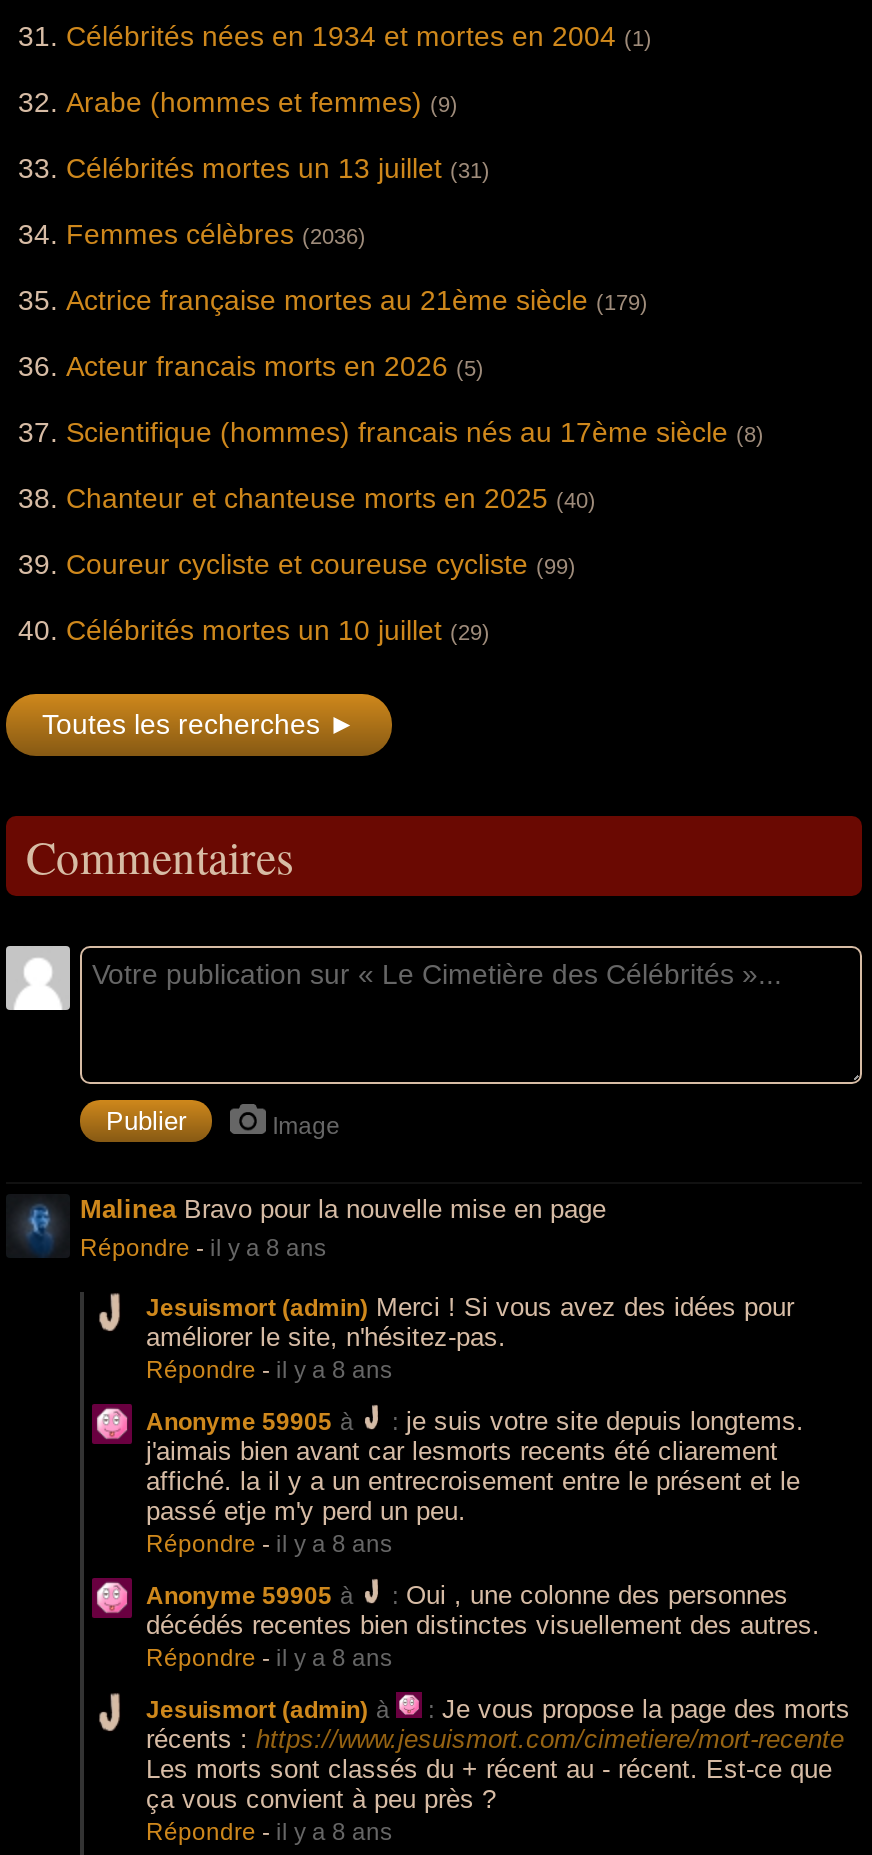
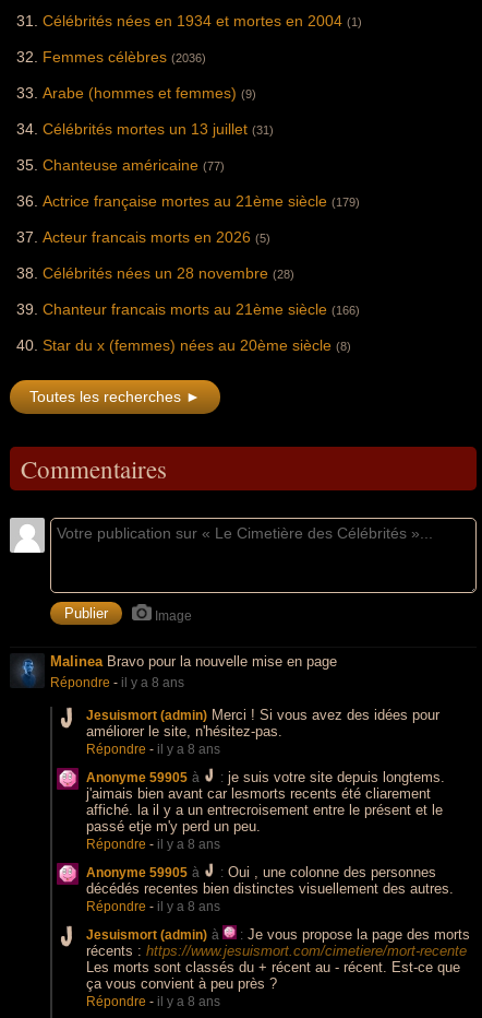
moved down: Arabe (hommes et femmes) (9) | Célébrités mortes un 13 juillet (31)

+ Chanteuse américaine (77)

moved up: Femmes célèbres (2036)

moved down: Actrice française mortes au 21ème siècle (179) | Acteur francais morts en 2026 (5)

- Scientifique (hommes) francais nés au 17ème siècle (8)
- Chanteur et chanteuse morts en 2025 (40)
- Coureur cycliste et coureuse cycliste (99)
- Célébrités mortes un 10 juillet (29)
+ Célébrités nées un 28 novembre (28)
+ Chanteur francais morts au 21ème siècle (166)
+ Star du x (femmes) nées au 20ème siècle (8)
